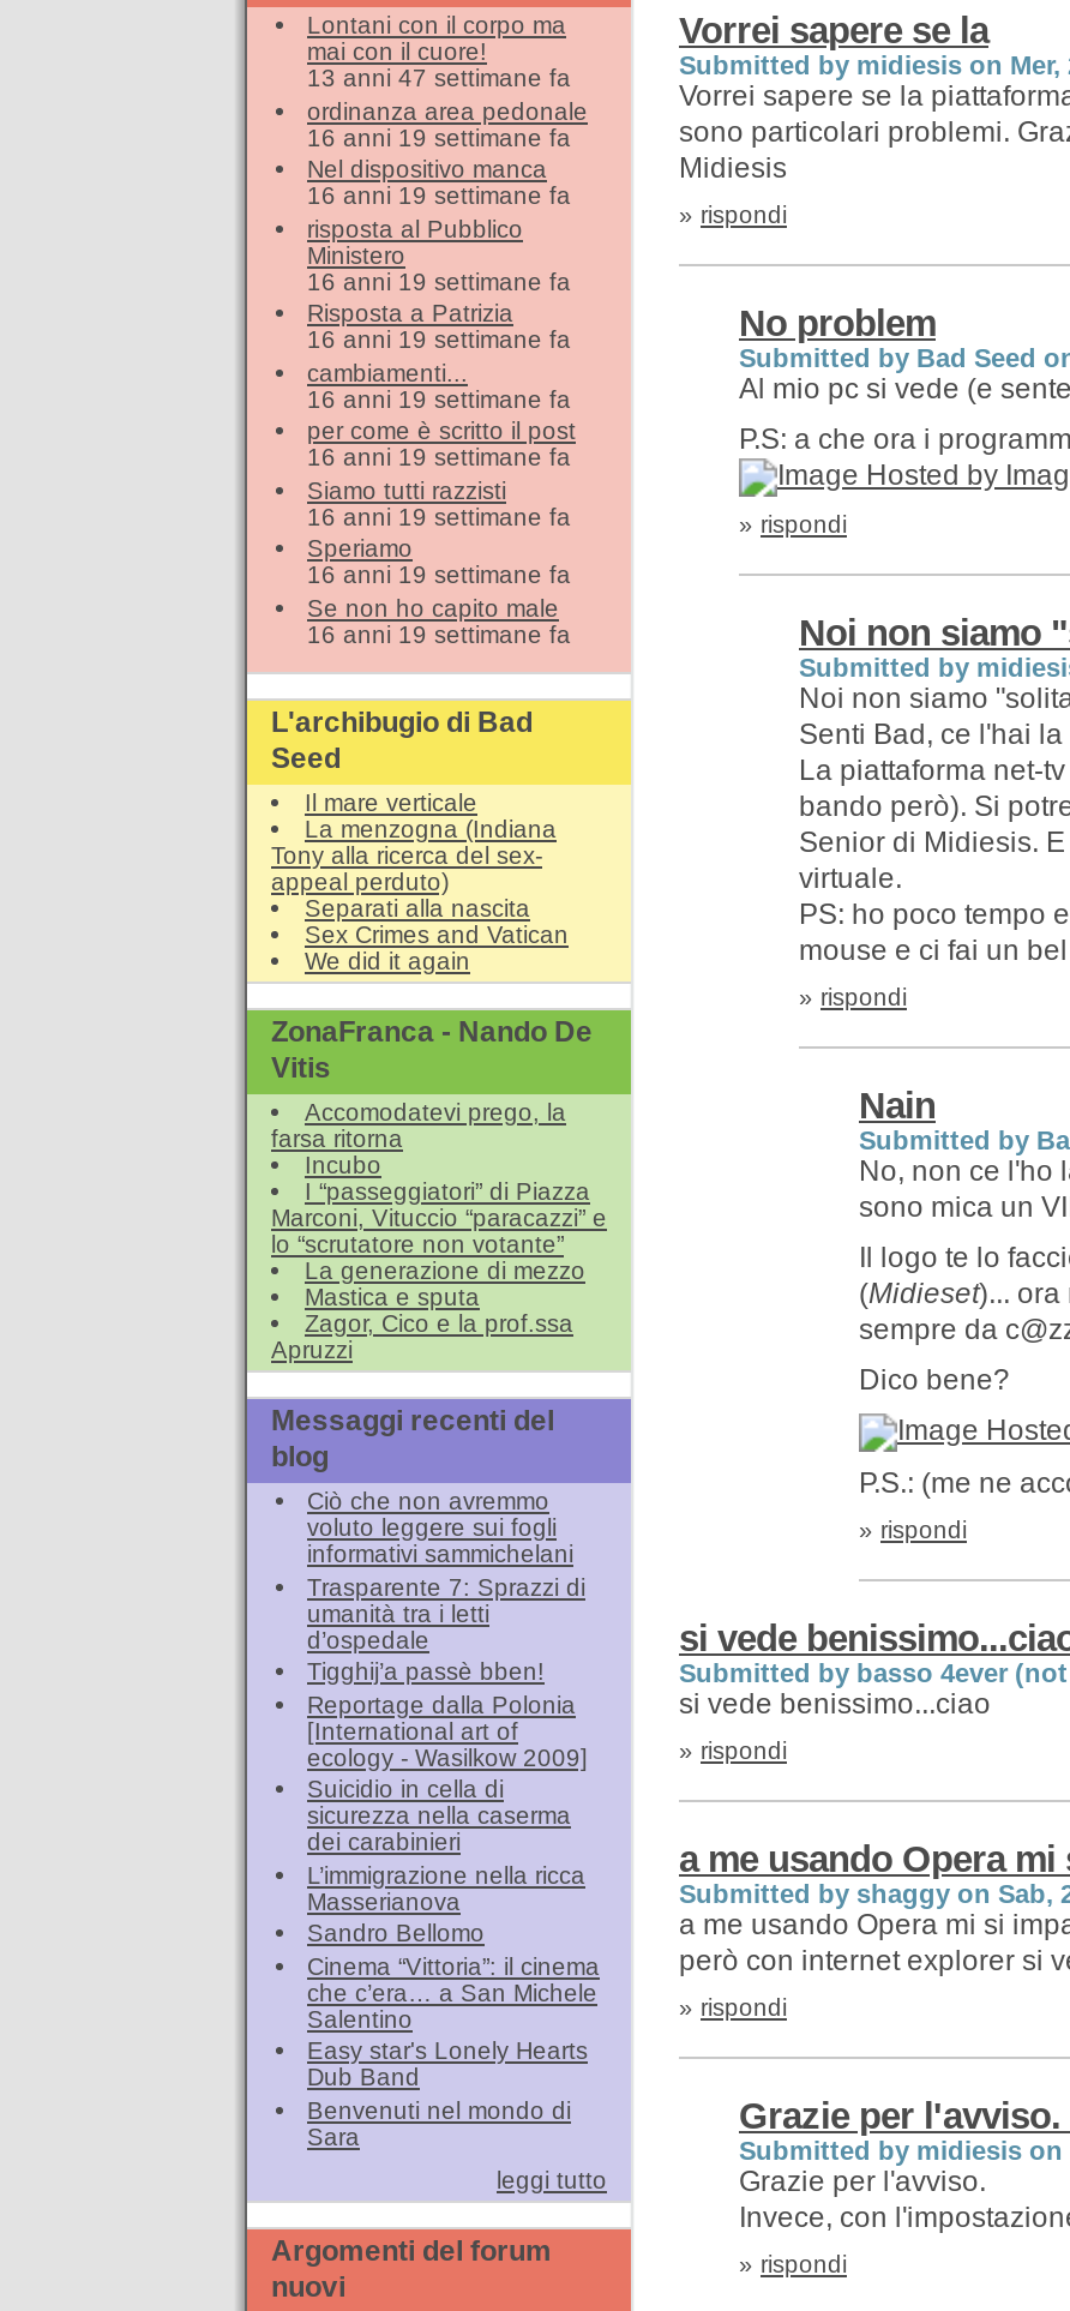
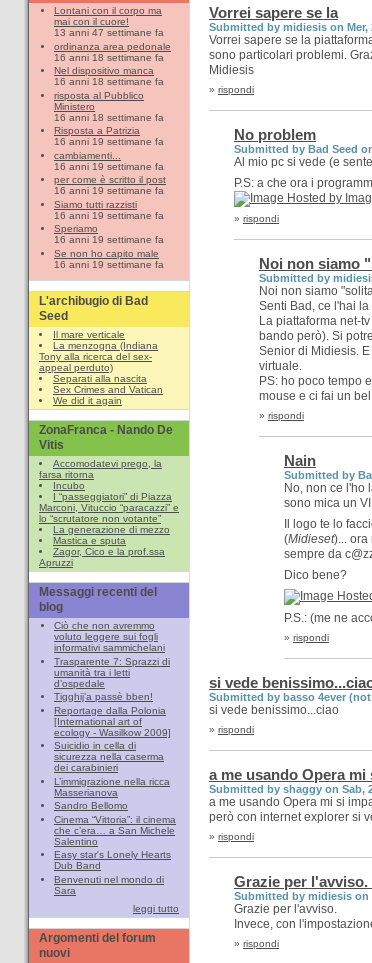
- 16 anni 19 settimane fa
+ 16 anni 18 settimane fa

- 16 anni 19 settimane fa
+ 16 anni 18 settimane fa

- 16 anni 19 settimane fa
+ 16 anni 18 settimane fa
